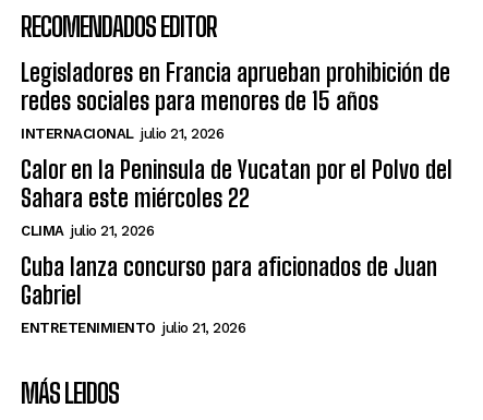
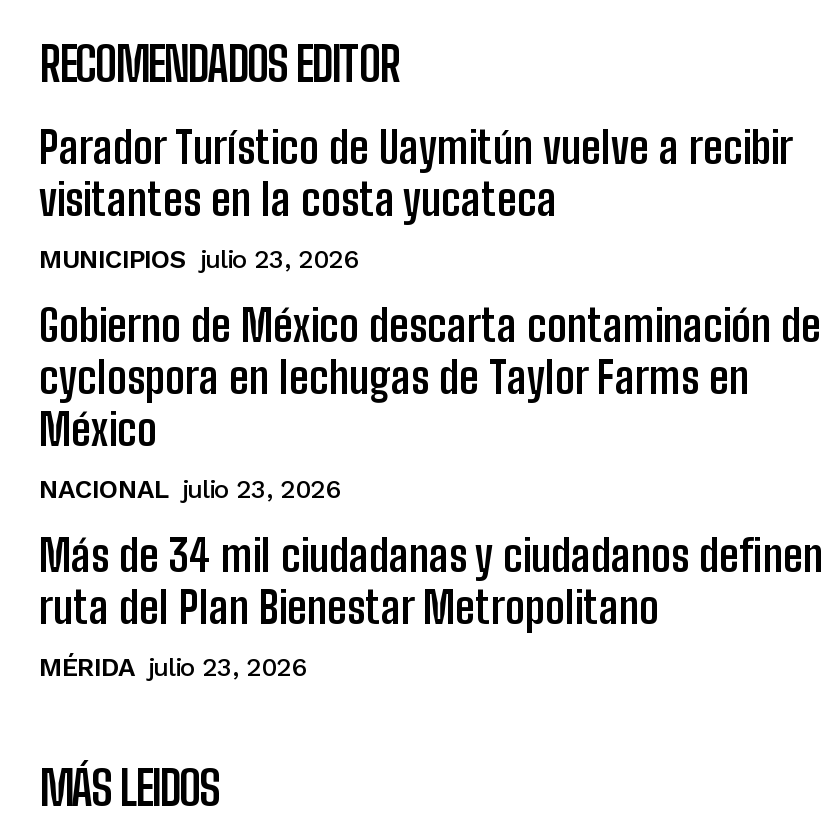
- Legisladores en Francia aprueban prohibición de
- redes sociales para menores de 15 años
- INTERNACIONAL julio 21, 2026
- Calor en la Peninsula de Yucatan por el Polvo del
- Sahara este miércoles 22
- CLIMA julio 21, 2026
- Cuba lanza concurso para aficionados de Juan
- Gabriel
- ENTRETENIMIENTO julio 21, 2026
+ Parador Turístico de Uaymitún vuelve a recibir
+ visitantes en la costa yucateca
+ MUNICIPIOS julio 23, 2026
+ Gobierno de México descarta contaminación de
+ cyclospora en lechugas de Taylor Farms en
+ México
+ NACIONAL julio 23, 2026
+ Más de 34 mil ciudadanas y ciudadanos definen
+ ruta del Plan Bienestar Metropolitano
+ MÉRIDA julio 23, 2026
